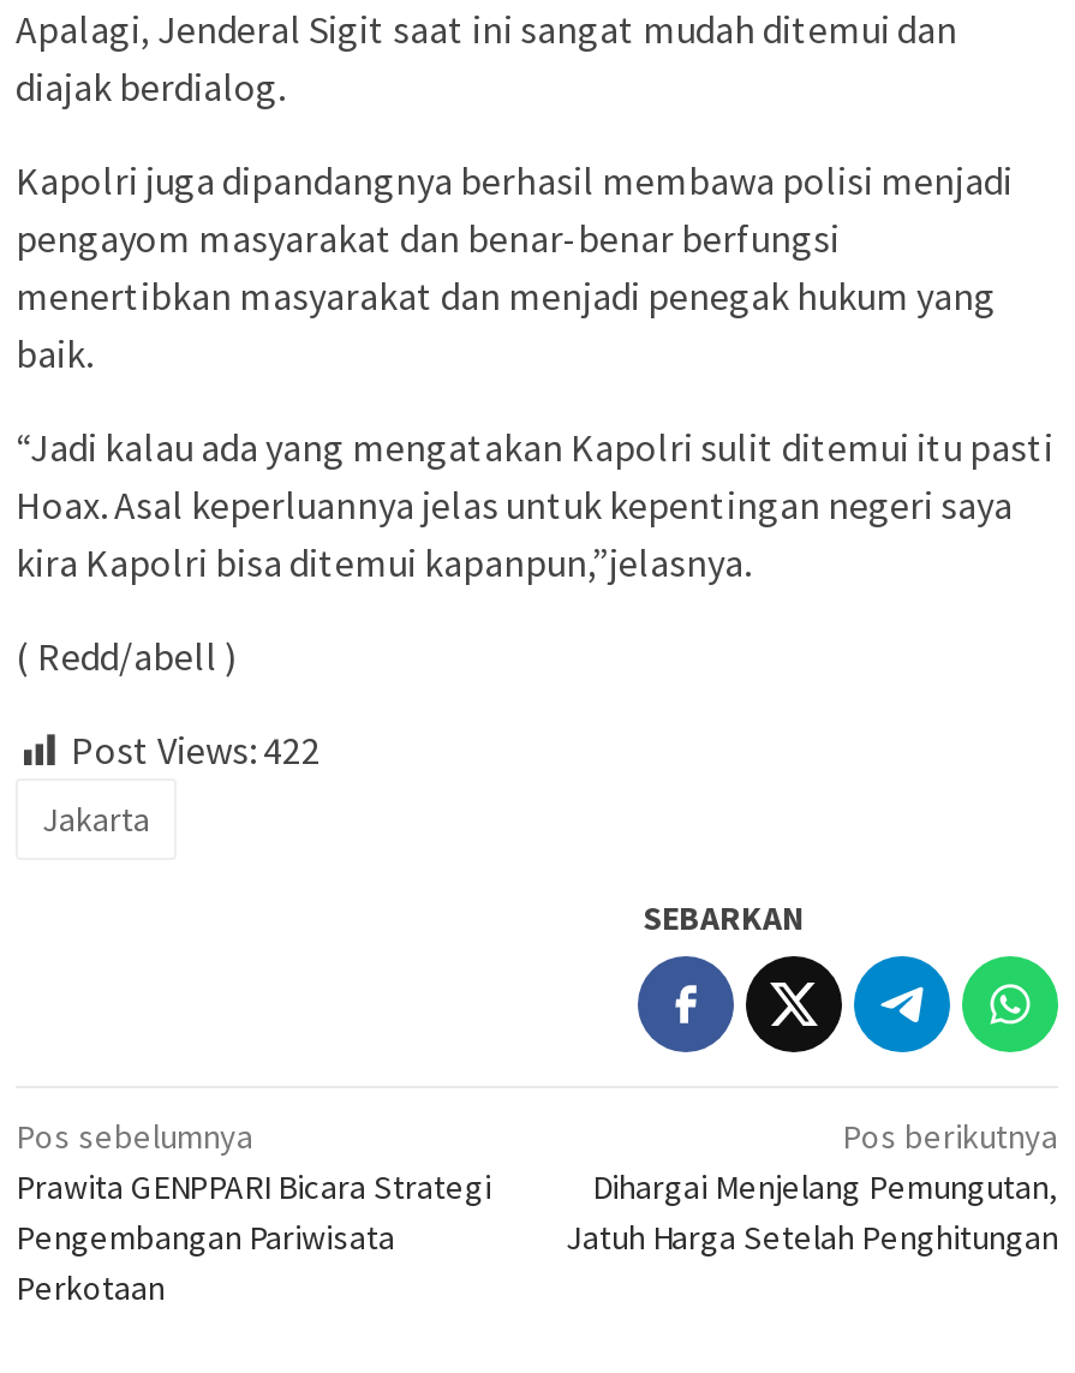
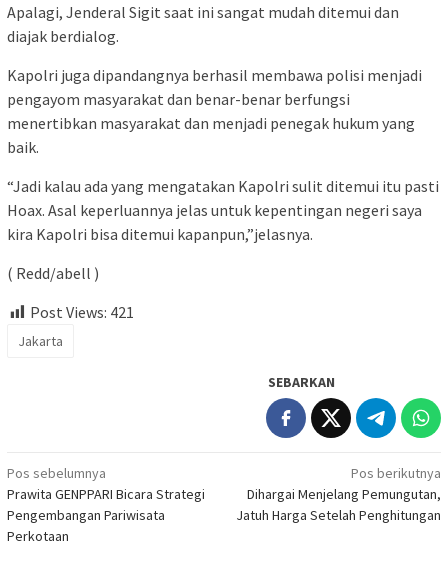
- Post Views: 422
+ Post Views: 421
